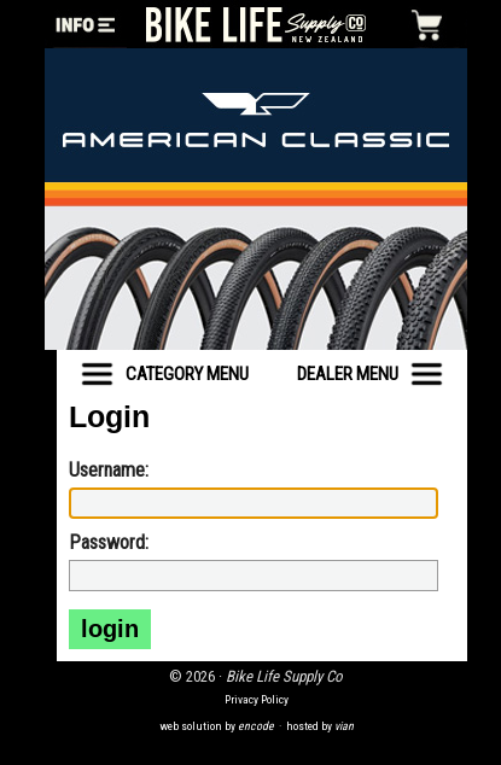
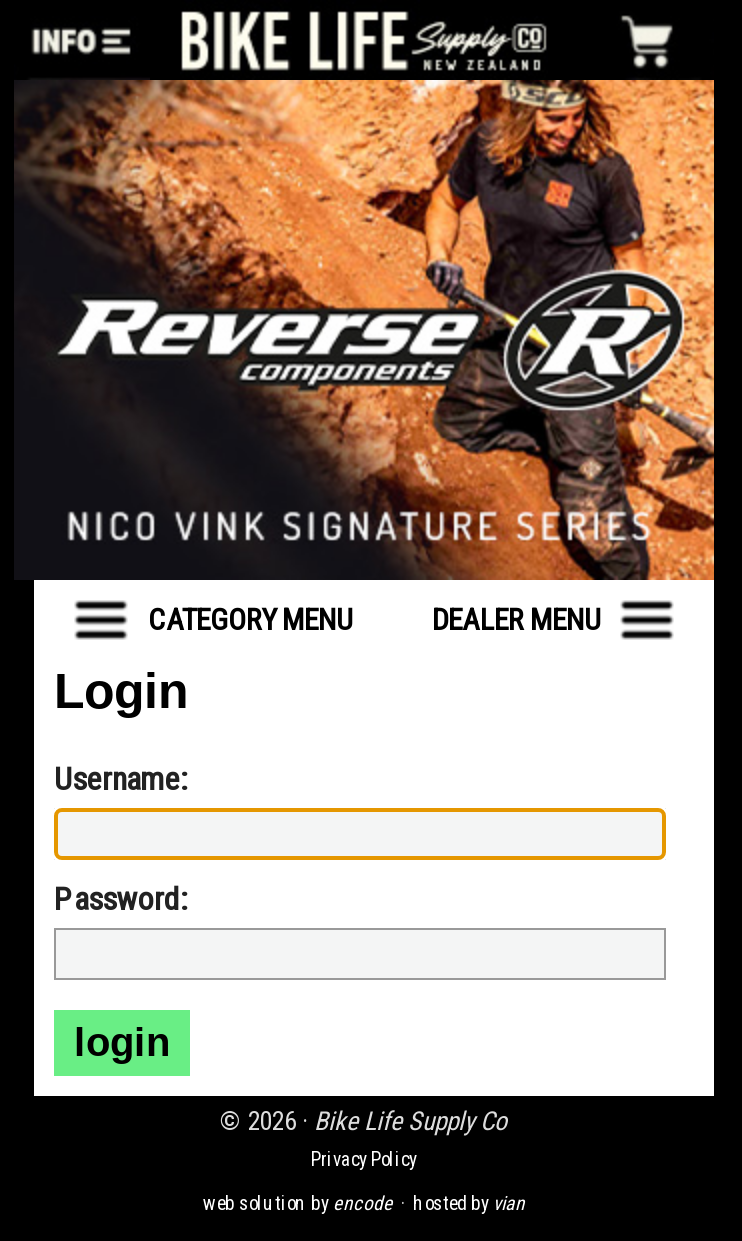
- [image]
+ [image]
